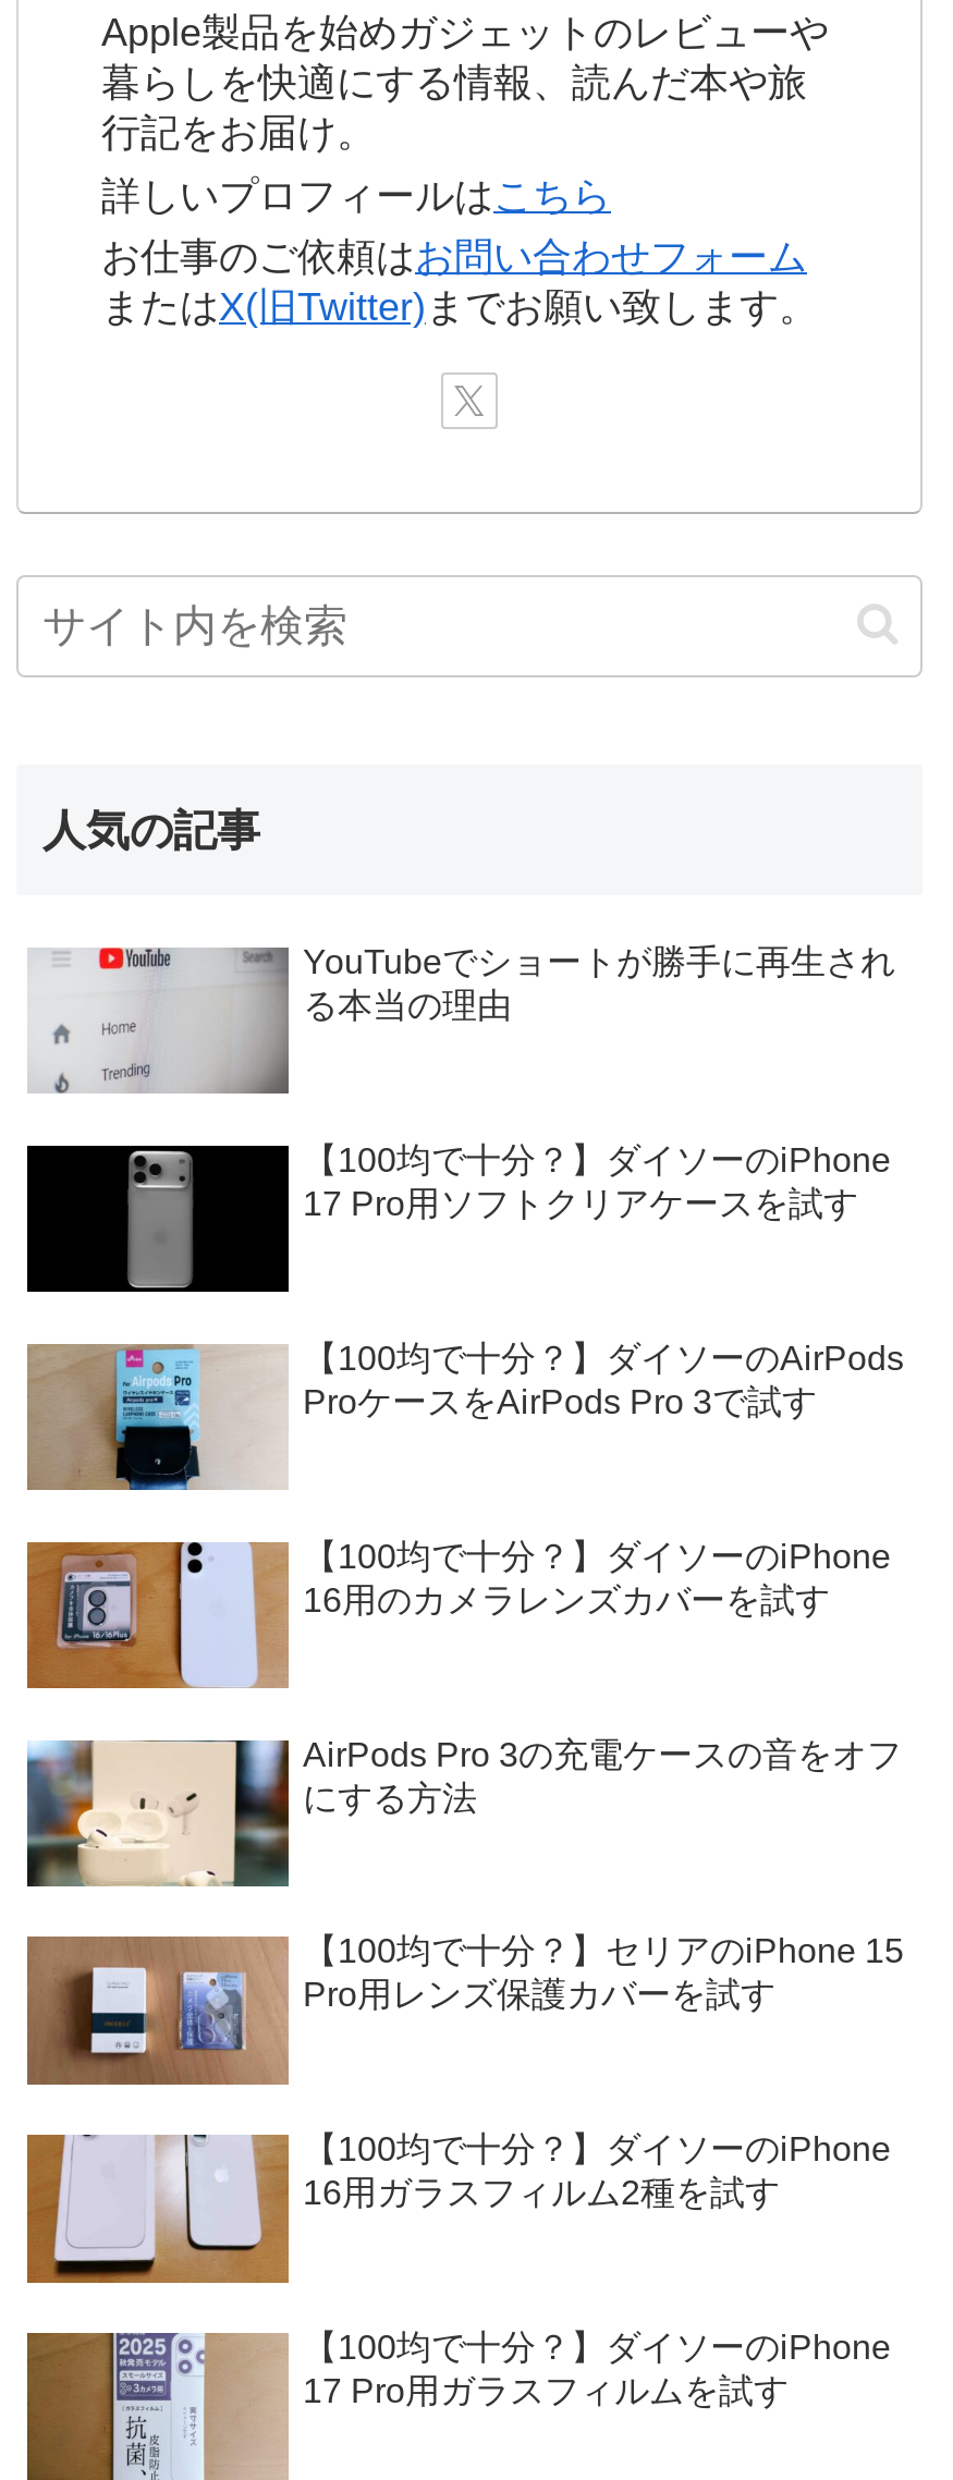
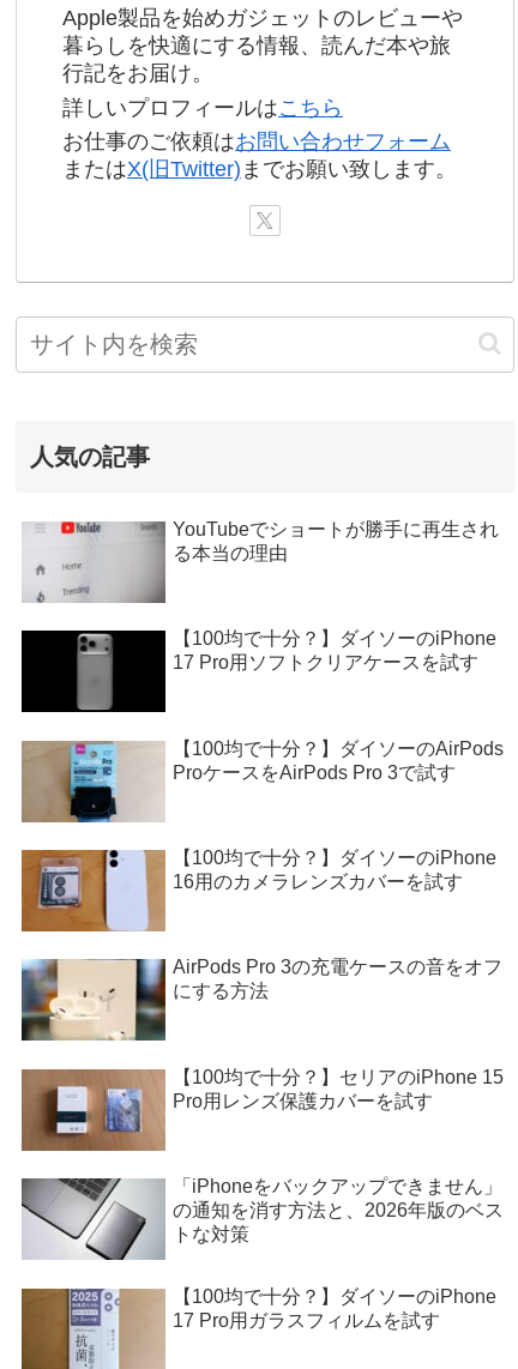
- [image]
- 【100均で十分？】ダイソーのiPhone
- 16用ガラスフィルム2種を試す
+ [image]
+ 「iPhoneをバックアップできません」
+ の通知を消す方法と、2026年版のベス
+ トな対策
